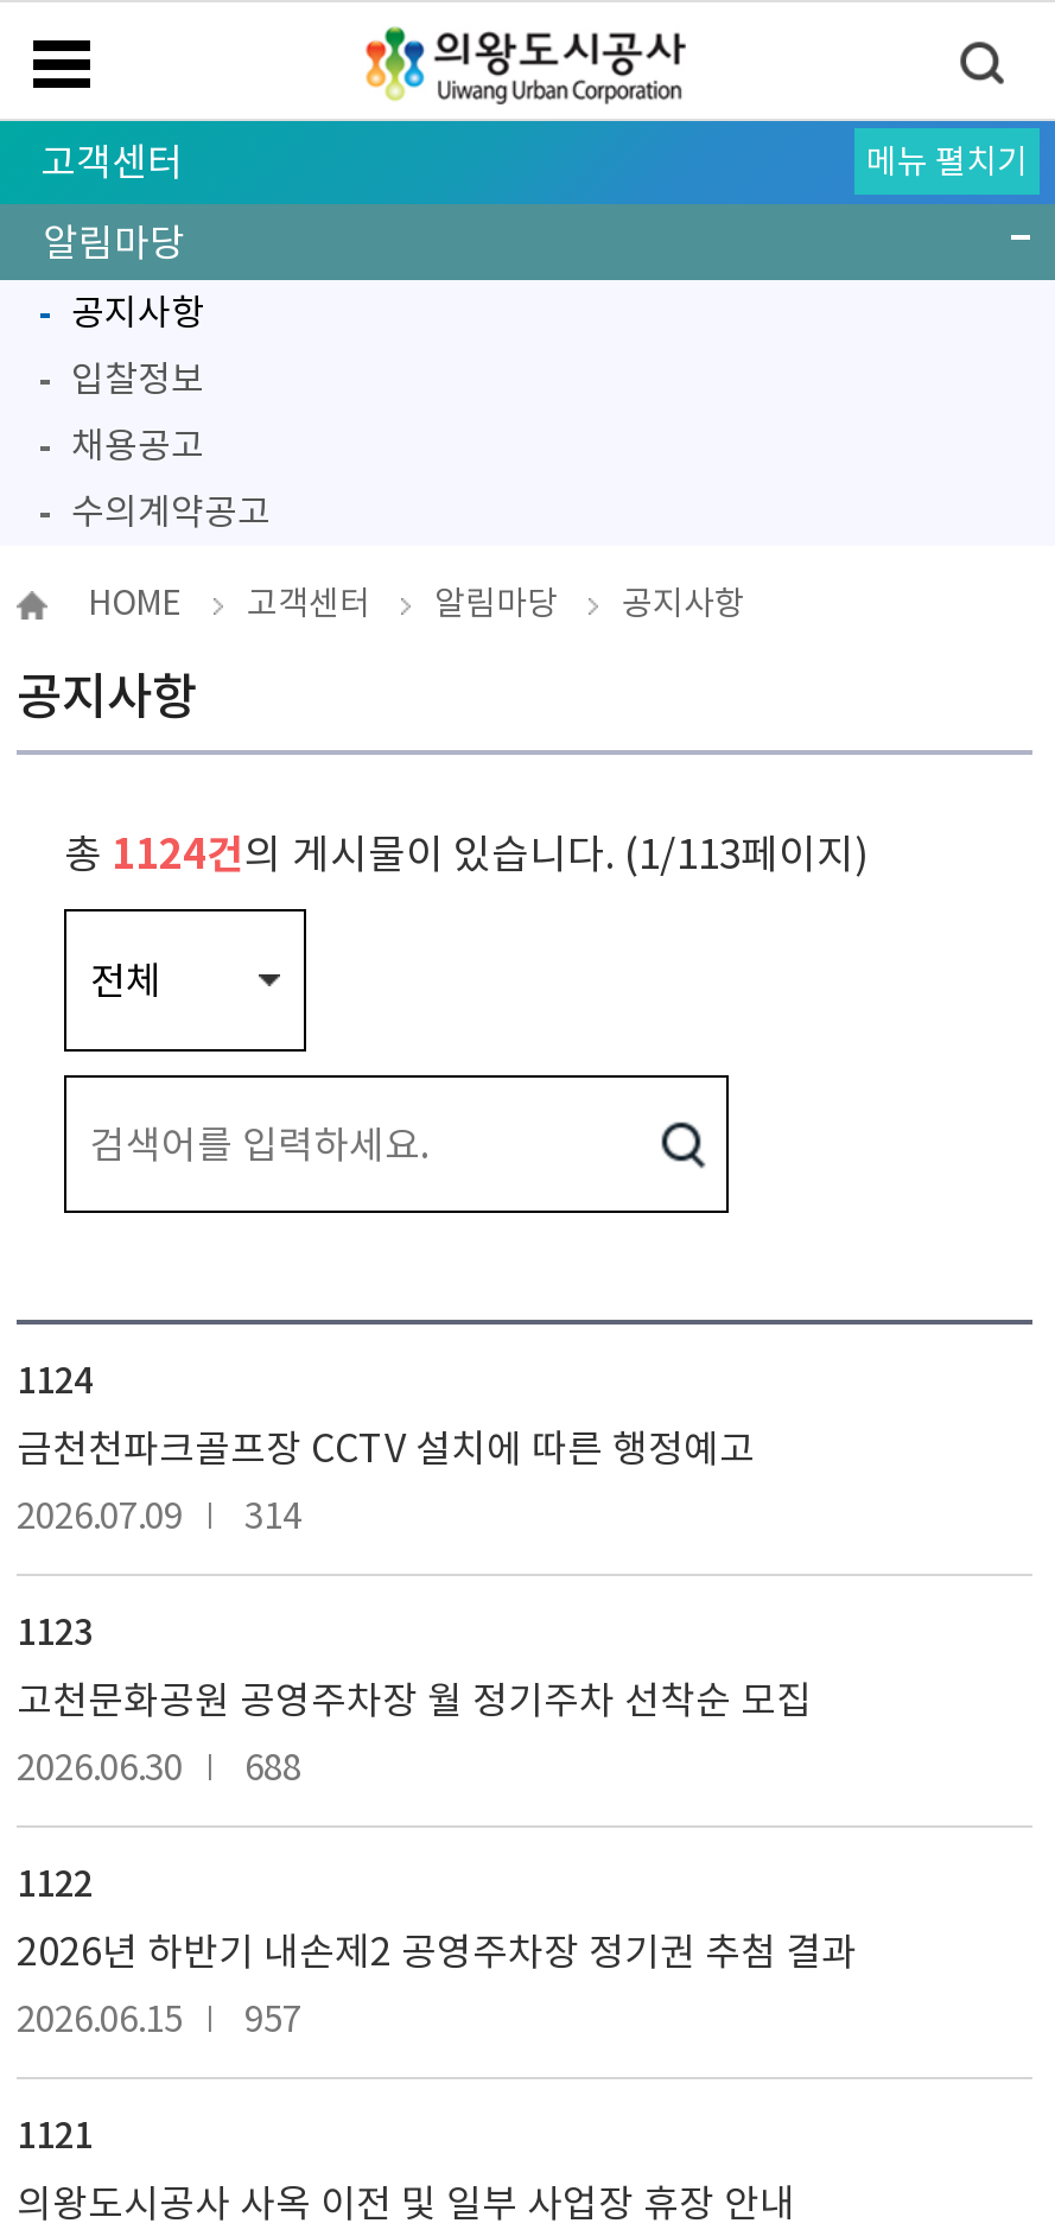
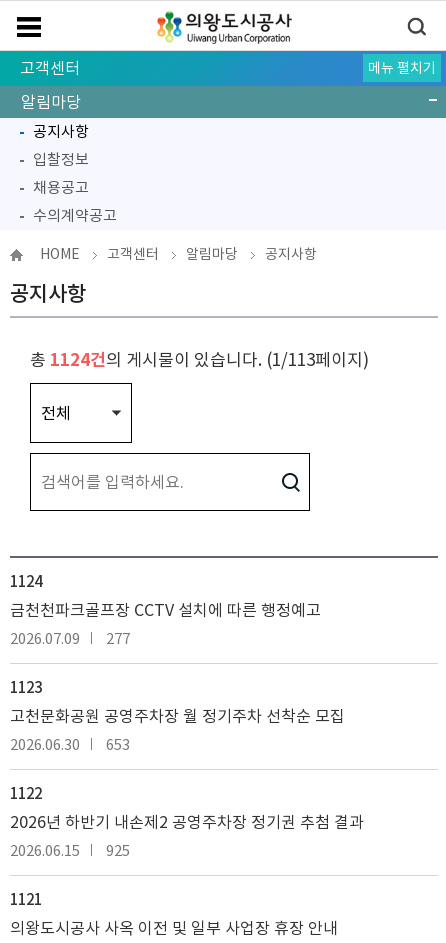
- 2026.07.09 314
+ 2026.07.09 277

- 2026.06.30 688
+ 2026.06.30 653

- 2026.06.15 957
+ 2026.06.15 925
